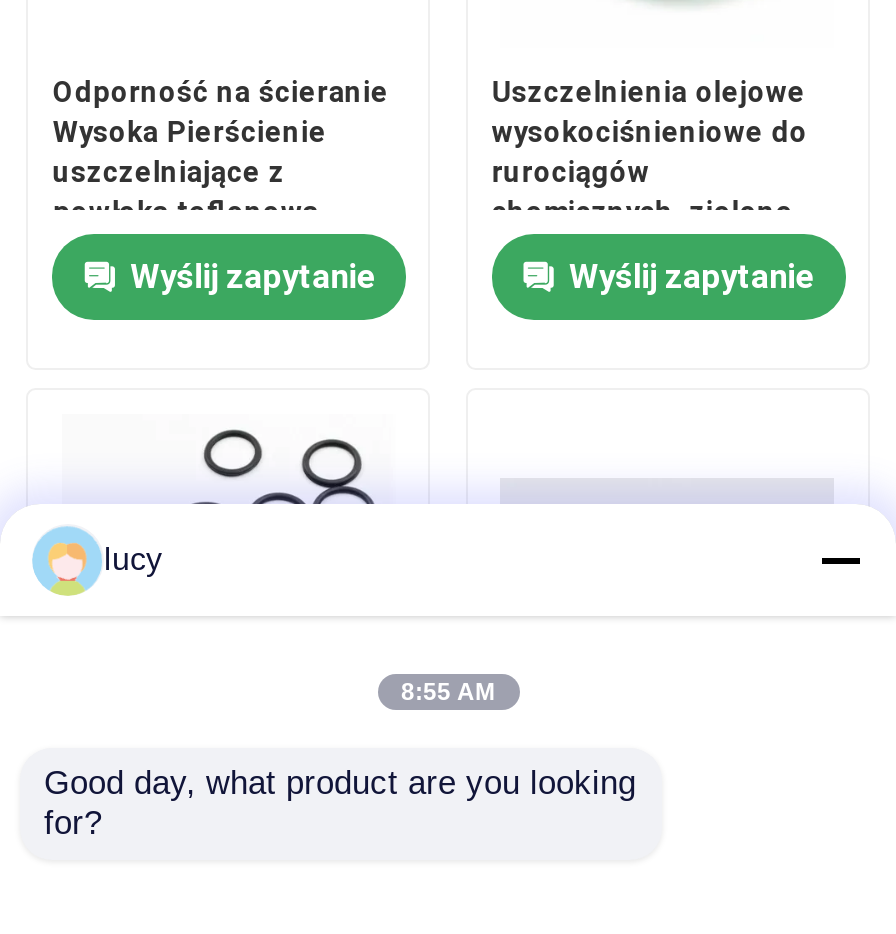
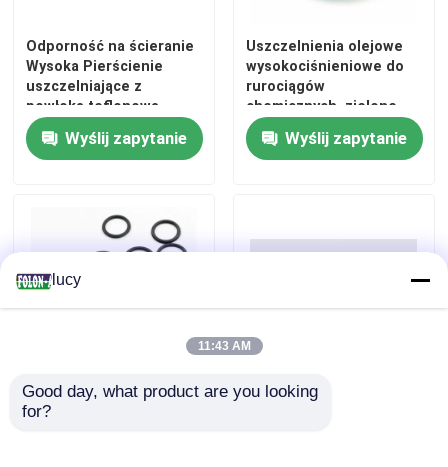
- [image]
+ [image]

- 8:55 AM
+ 11:43 AM
